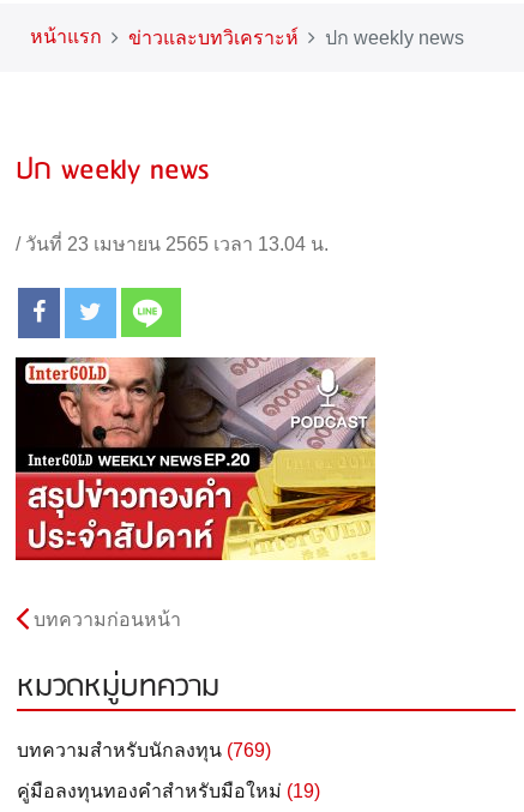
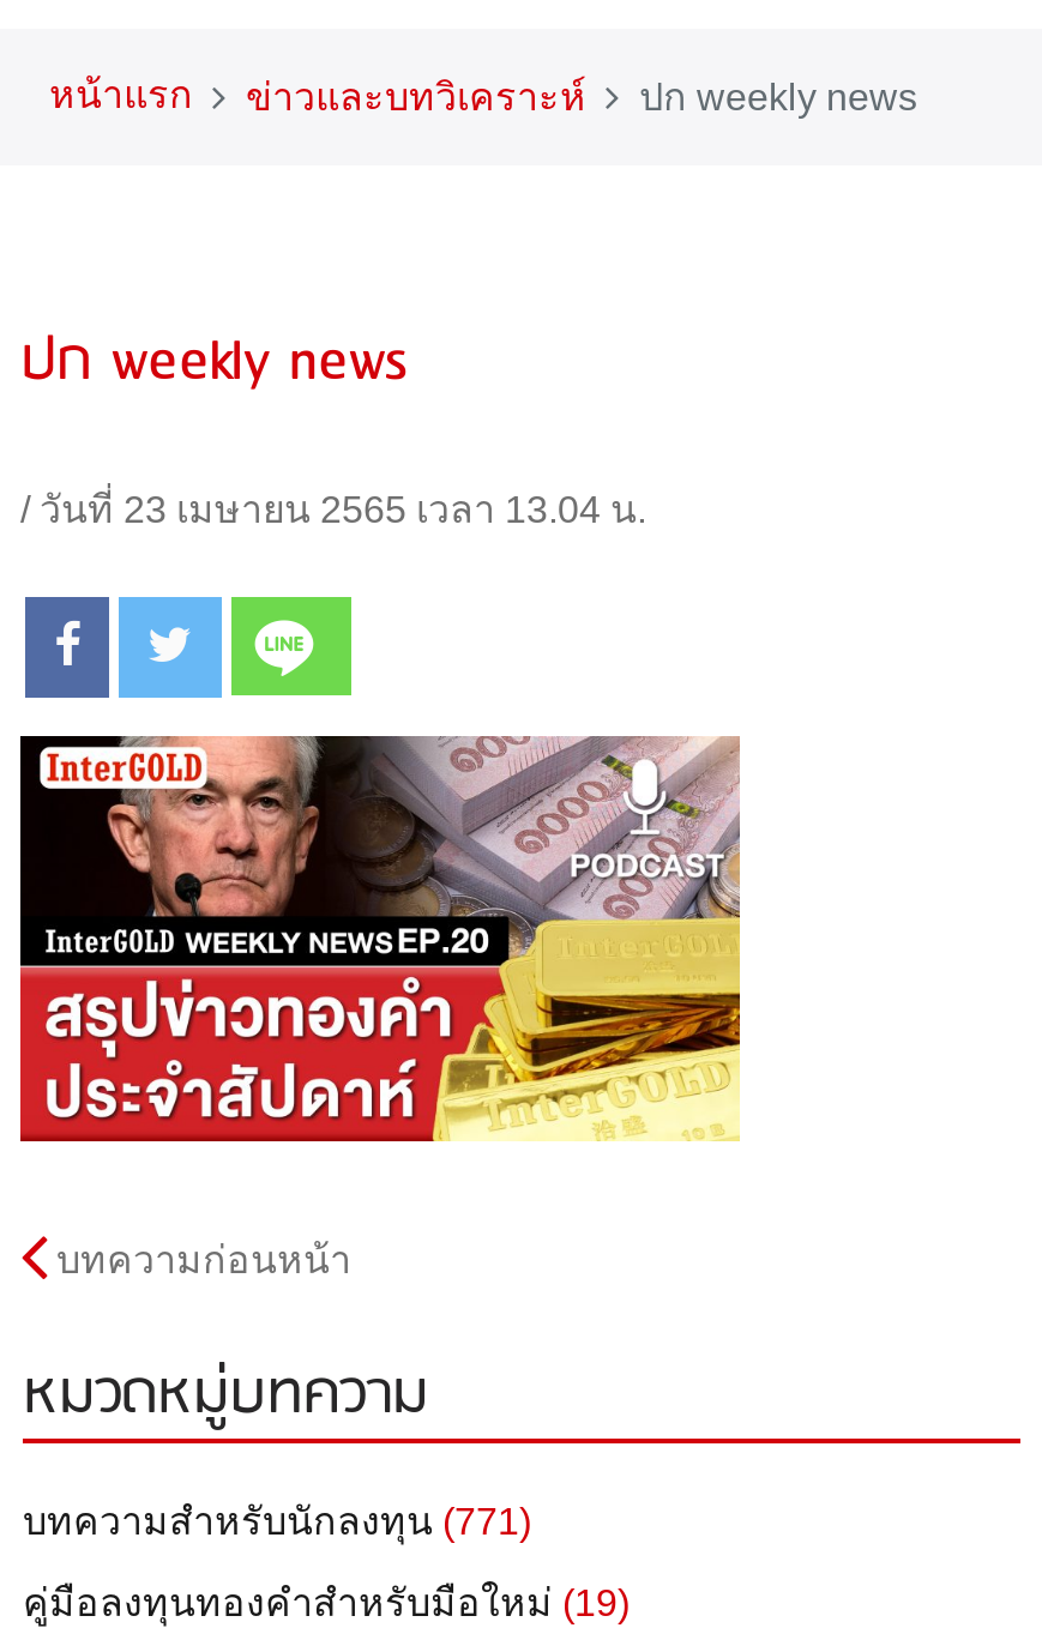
- บทความสำหรับนักลงทุน (769)
+ บทความสำหรับนักลงทุน (771)
